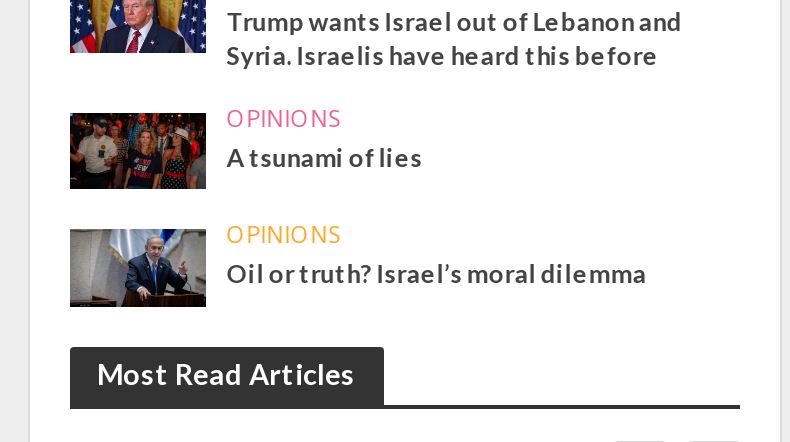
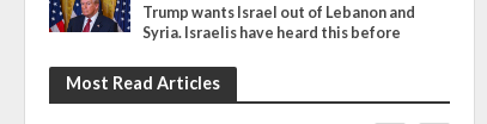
- [image]
- OPINIONS
- A tsunami of lies
- OPINIONS
- Oil or truth? Israel’s moral dilemma

- [image]
